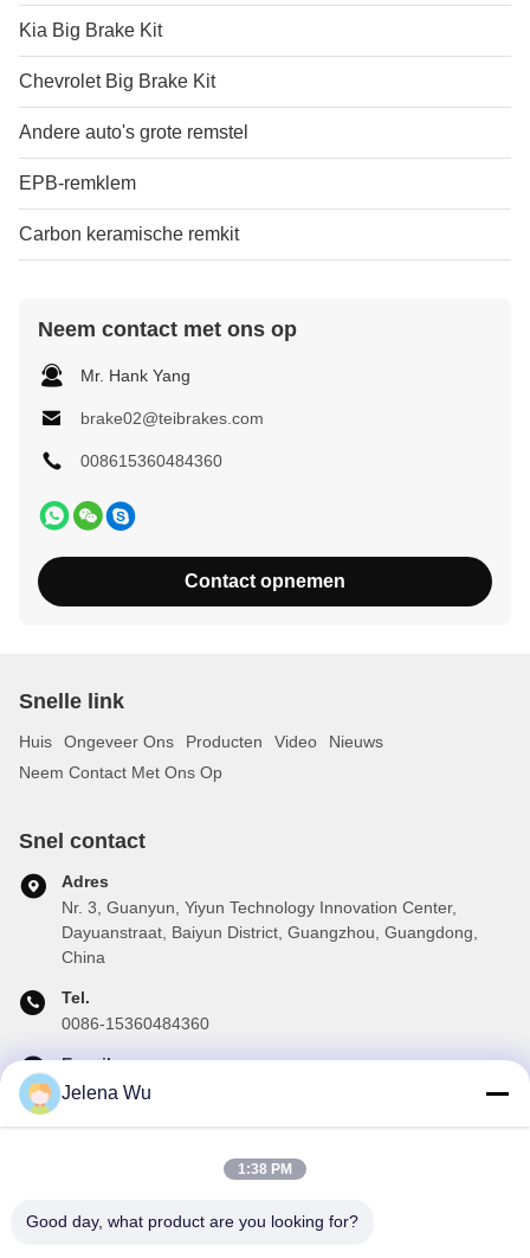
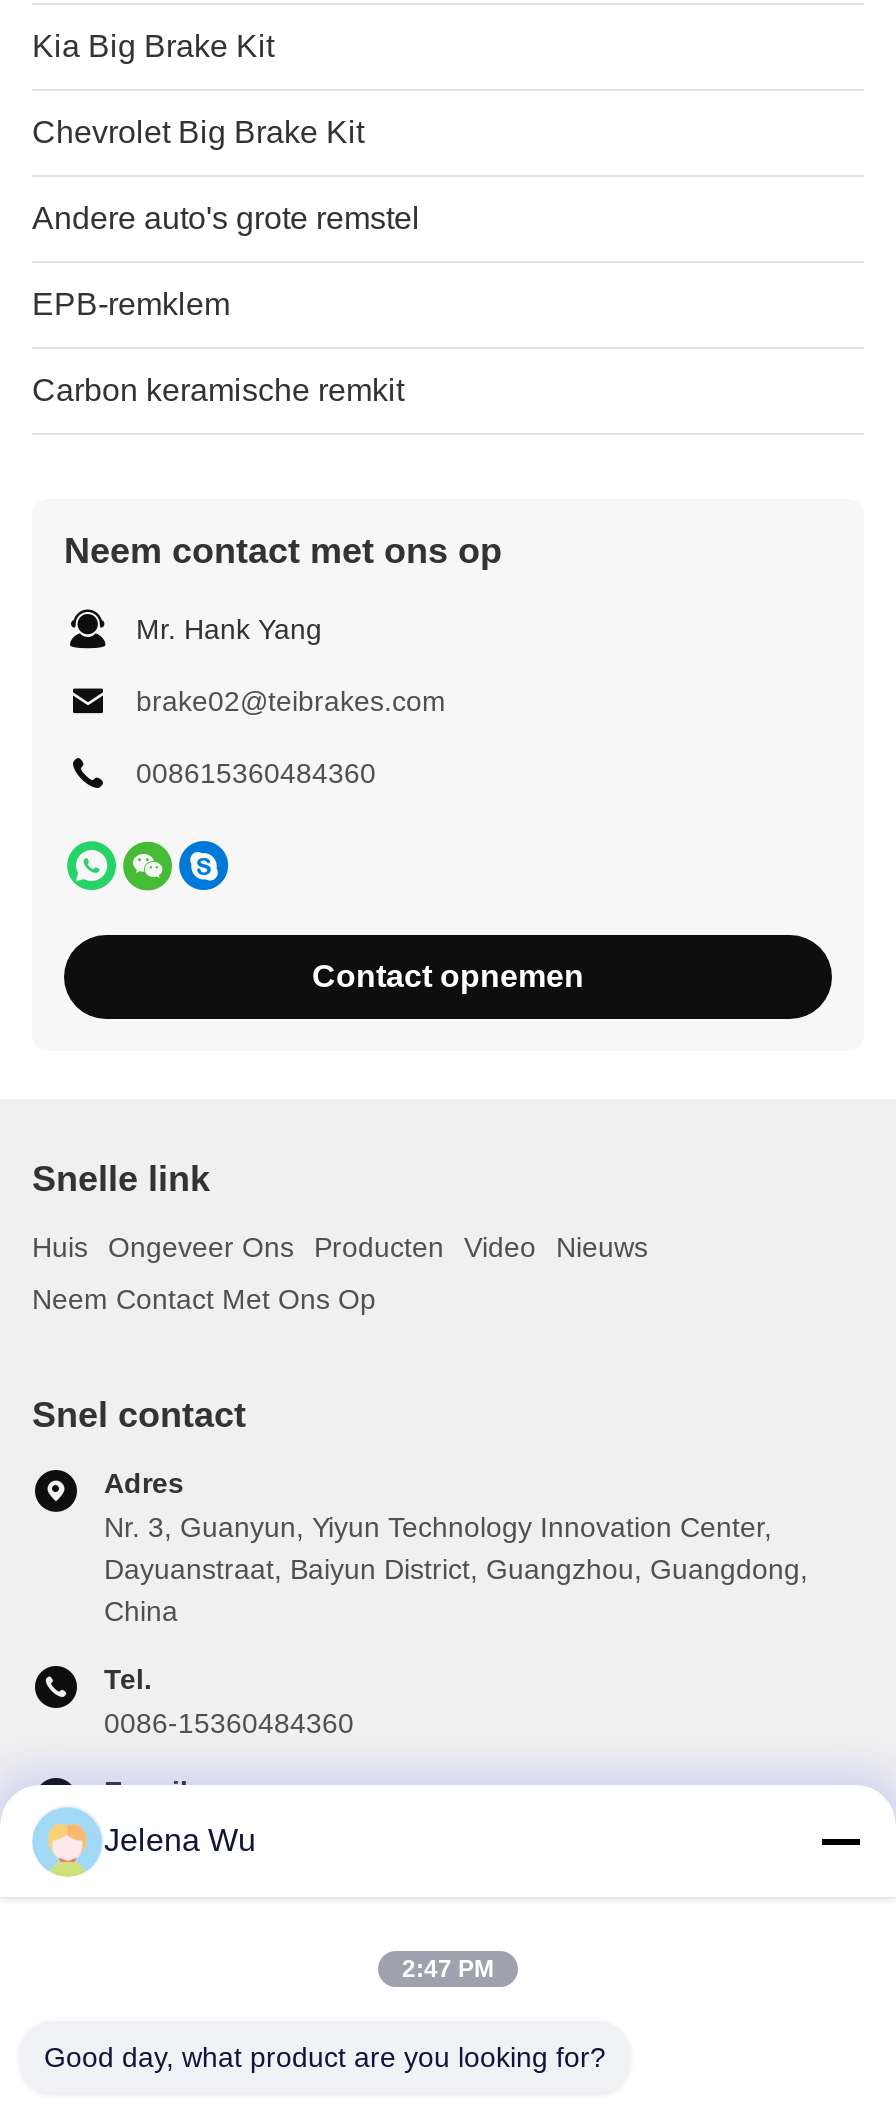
- 1:38 PM
+ 2:47 PM
